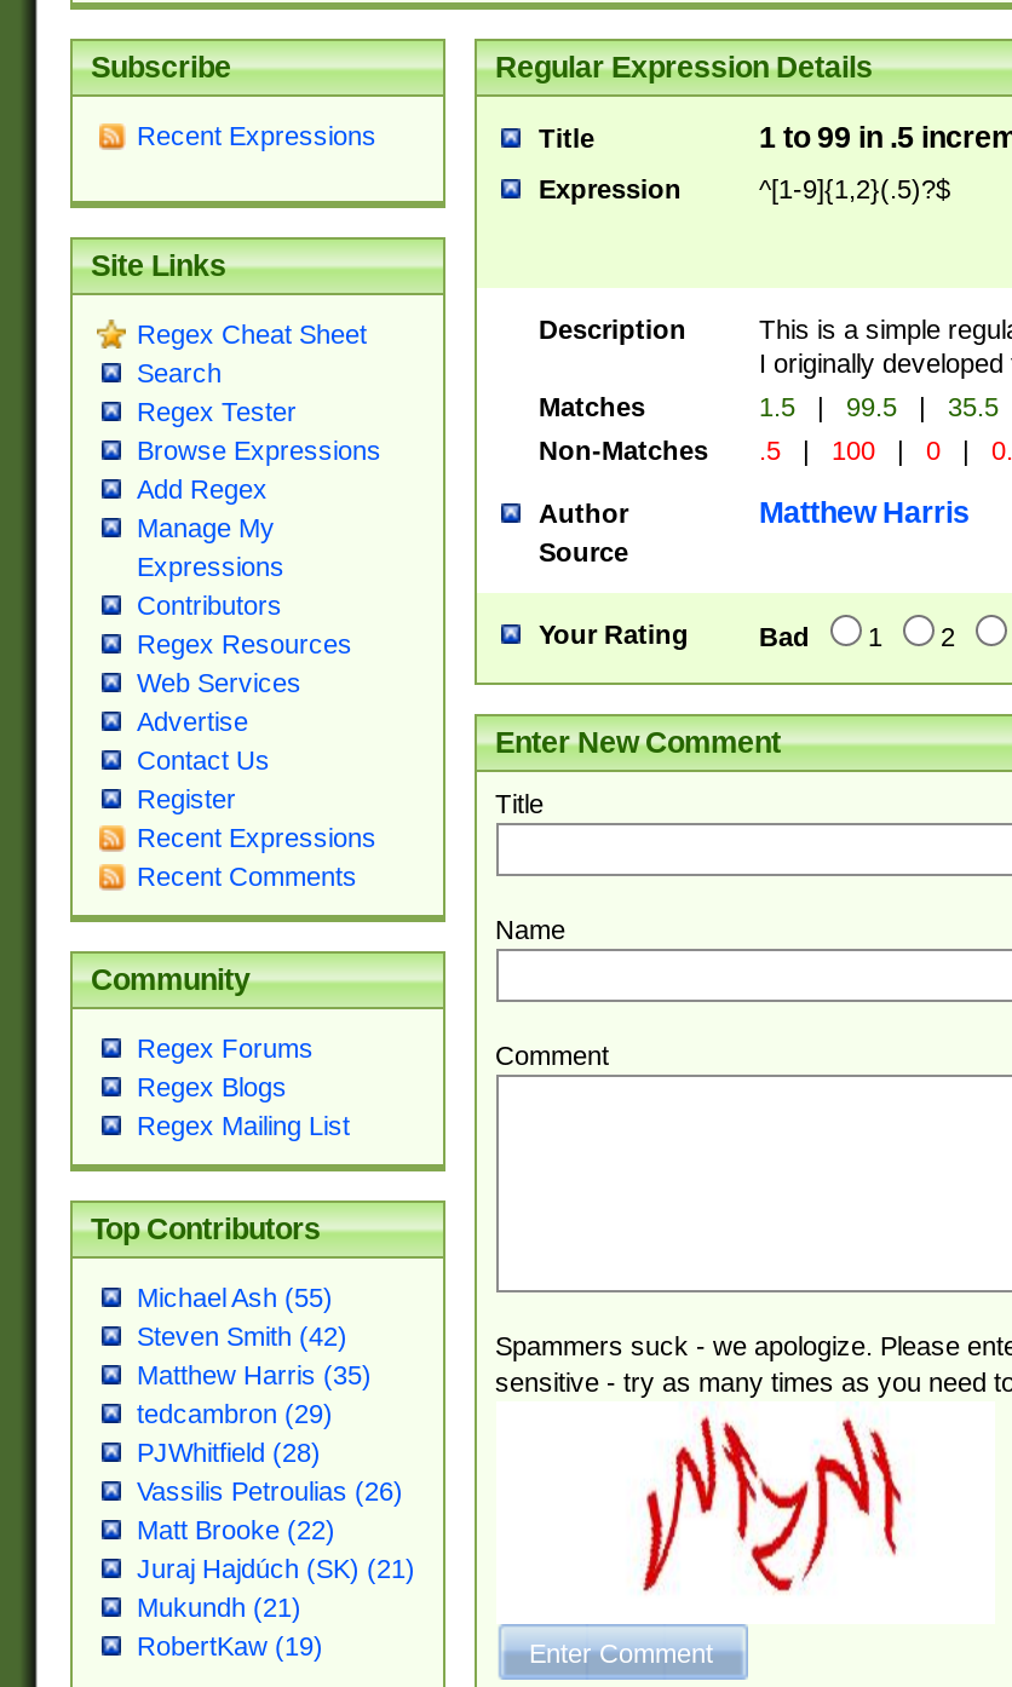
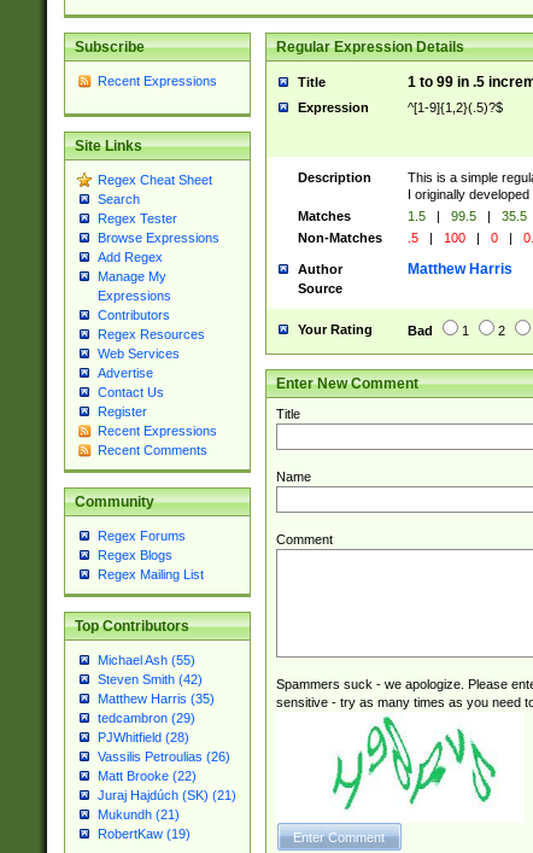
- [image]
+ [image]
